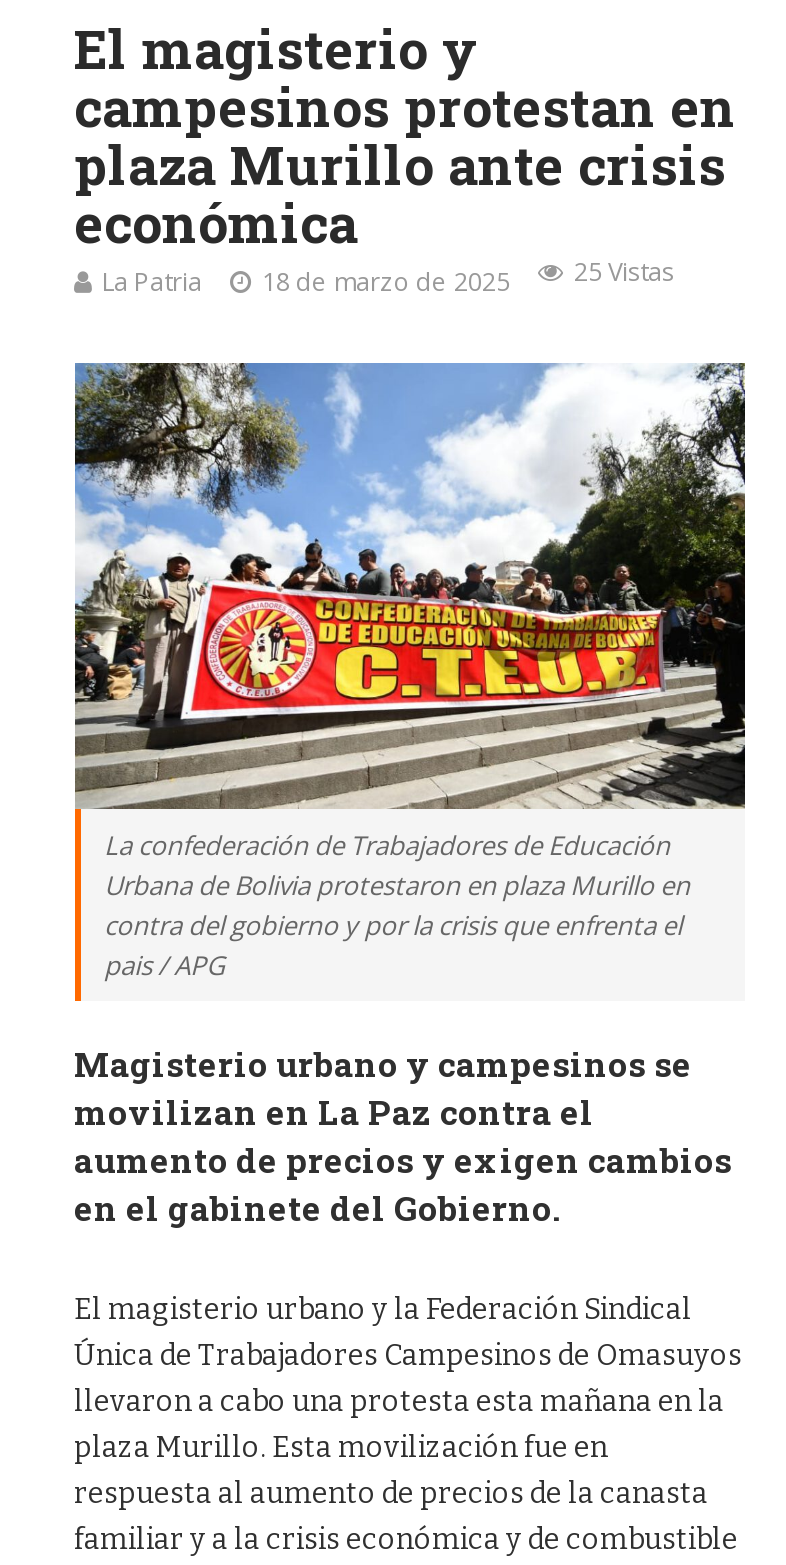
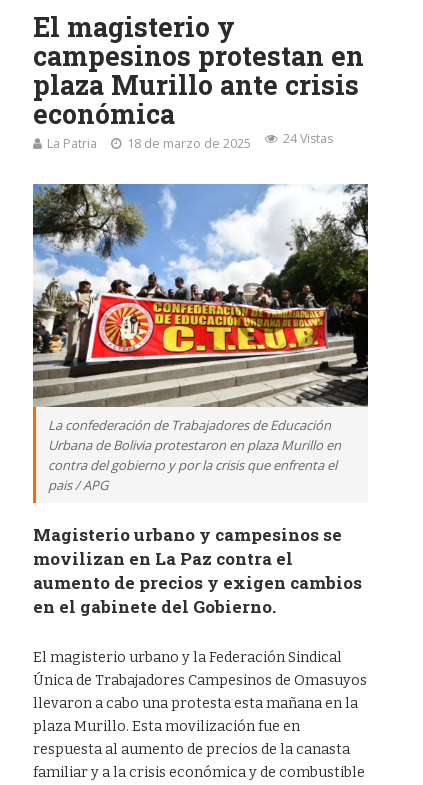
- La Patria 18 de marzo de 2025 25 Vistas
+ La Patria 18 de marzo de 2025 24 Vistas
